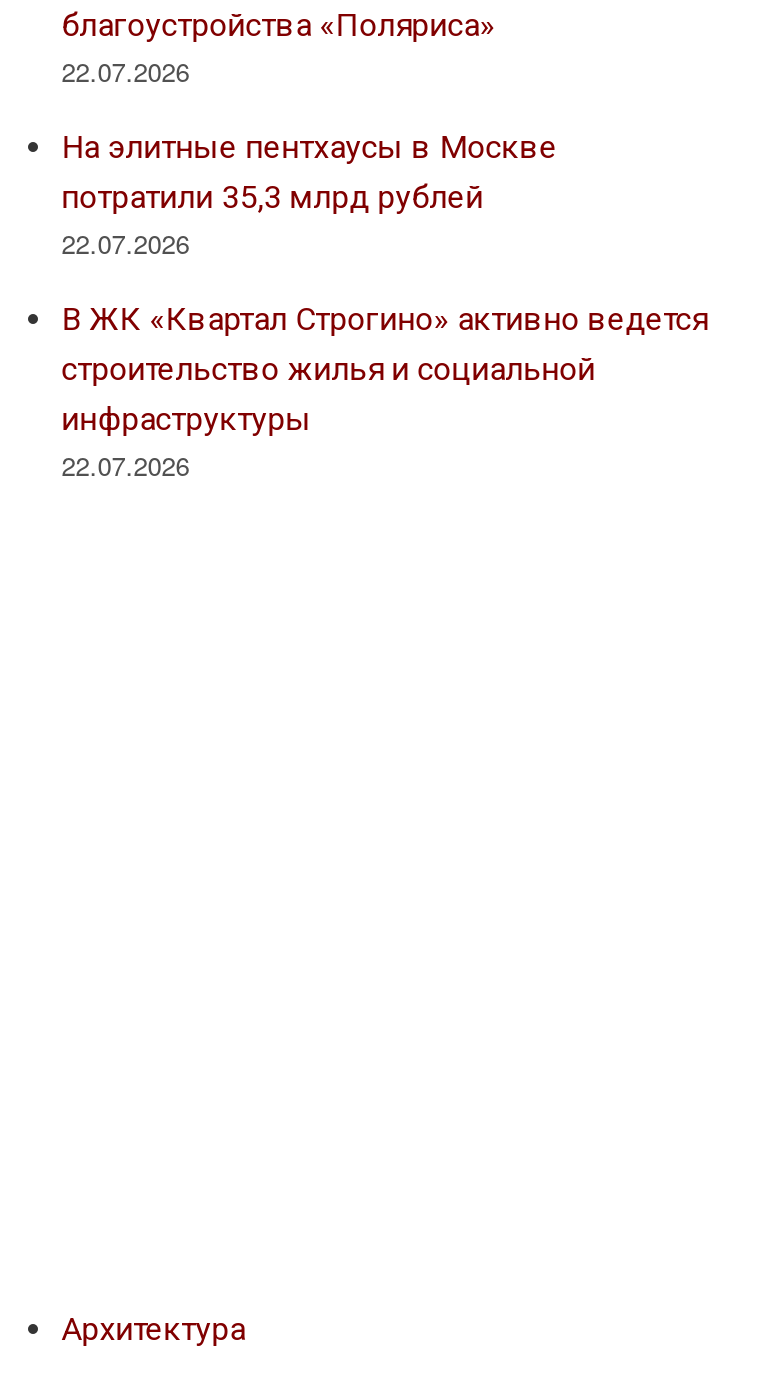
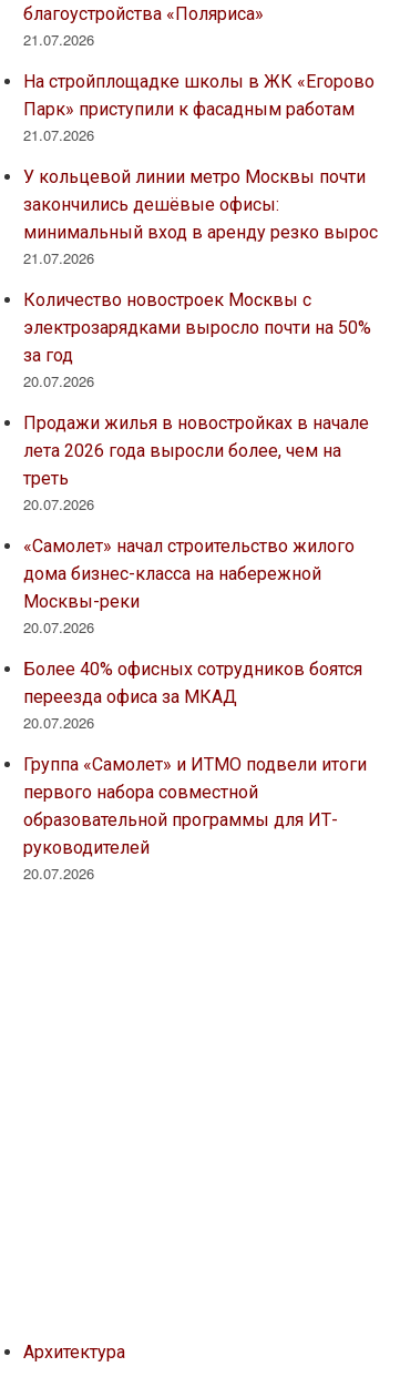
- 22.07.2026
- На элитные пентхаусы в Москве
- потратили 35,3 млрд рублей
- 22.07.2026
- В ЖК «Квартал Строгино» активно ведется
- строительство жилья и социальной
- инфраструктуры
- 22.07.2026
+ 21.07.2026
+ На стройплощадке школы в ЖК «Егорово
+ Парк» приступили к фасадным работам
+ 21.07.2026
+ У кольцевой линии метро Москвы почти
+ закончились дешёвые офисы:
+ минимальный вход в аренду резко вырос
+ 21.07.2026
+ Количество новостроек Москвы с
+ электрозарядками выросло почти на 50%
+ за год
+ 20.07.2026
+ Продажи жилья в новостройках в начале
+ лета 2026 года выросли более, чем на
+ треть
+ 20.07.2026
+ «Самолет» начал строительство жилого
+ дома бизнес-класса на набережной
+ Москвы-реки
+ 20.07.2026
+ Более 40% офисных сотрудников боятся
+ переезда офиса за МКАД
+ 20.07.2026
+ Группа «Самолет» и ИТМО подвели итоги
+ первого набора совместной
+ образовательной программы для ИТ-
+ руководителей
+ 20.07.2026
